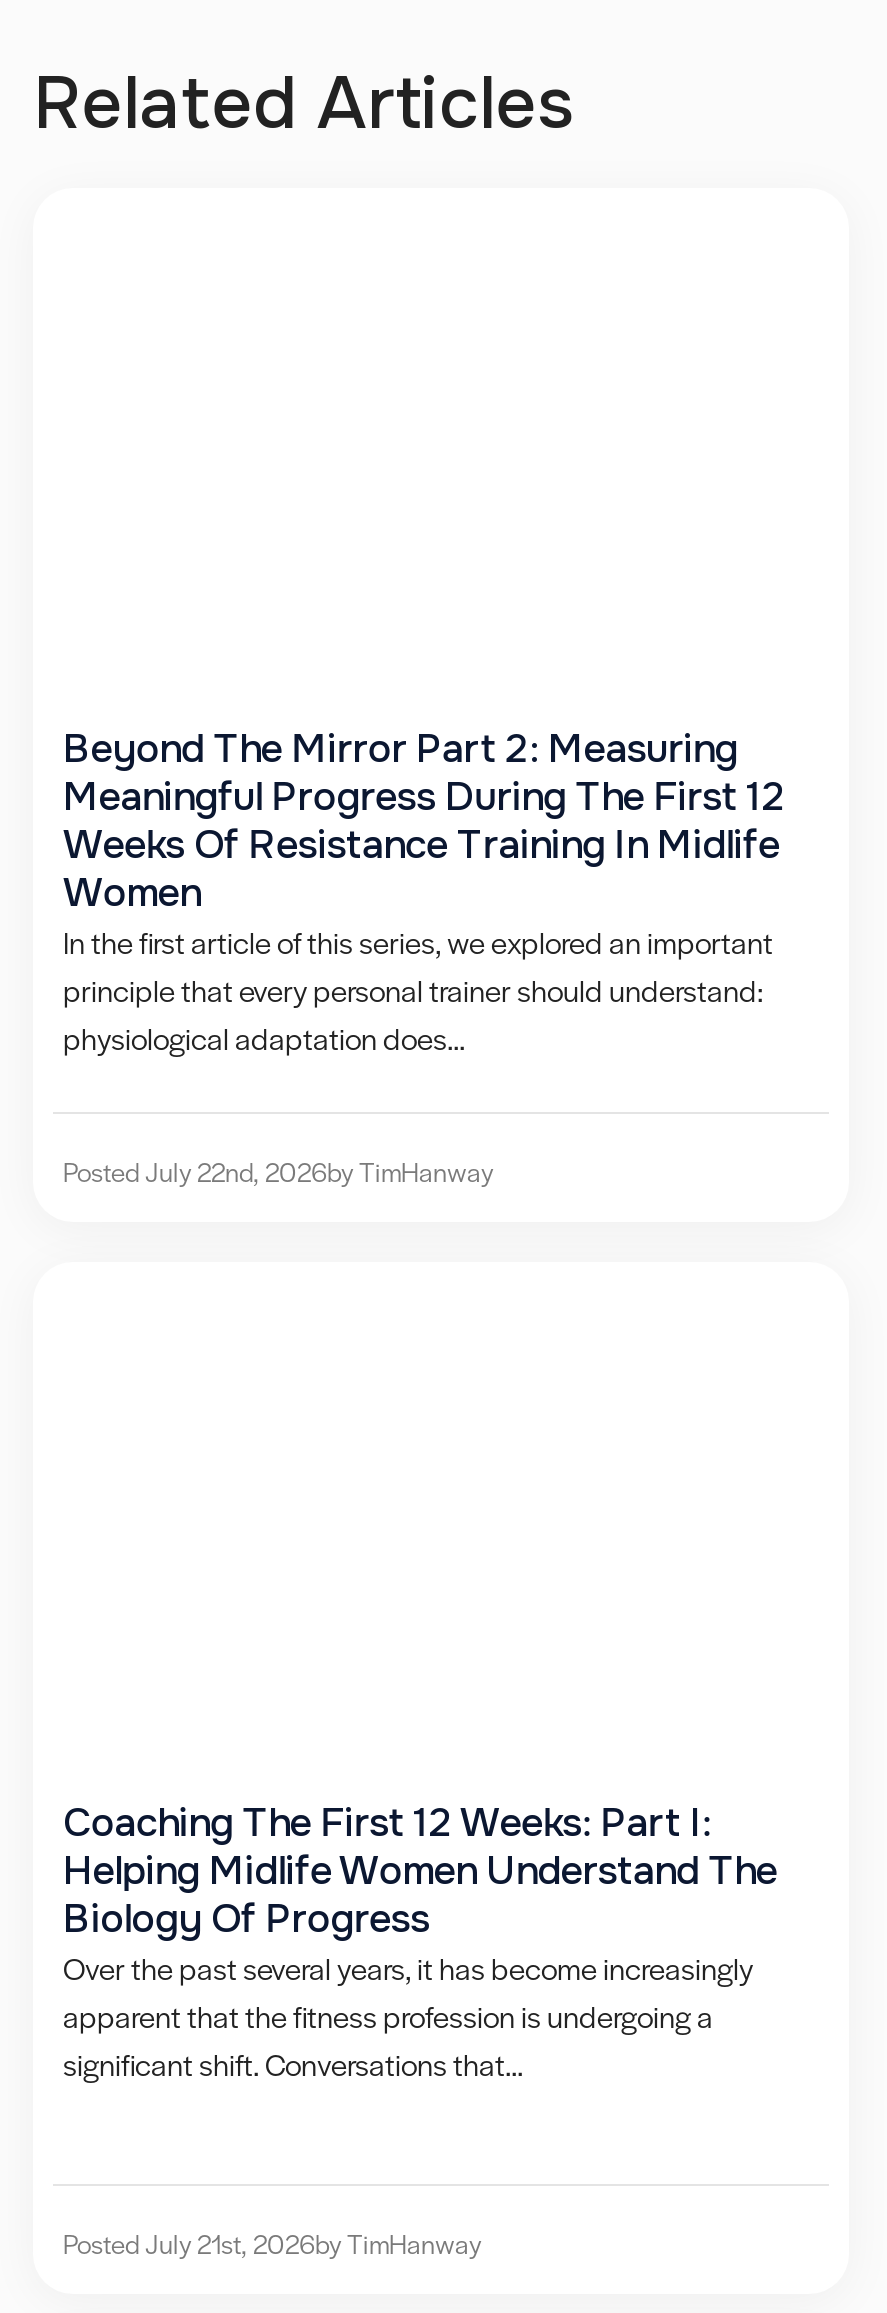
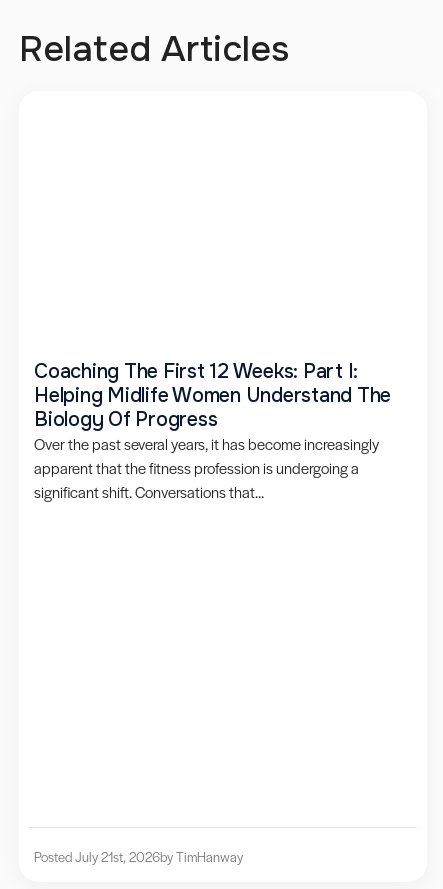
- Beyond The Mirror Part 2: Measuring
- Meaningful Progress During The First 12
- Weeks Of Resistance Training In Midlife
- Women
- In the first article of this series, we explored an important
- principle that every personal trainer should understand:
- physiological adaptation does...
- Posted July 22nd, 2026by TimHanway

moved up: Coaching The First 12 Weeks: Part I: | Helping Midlife Women Understand The | Biology Of Progress | Over the past several years, it has become increasingly | apparent that the fitness profession is undergoing a | significant shift. Conversations that...
